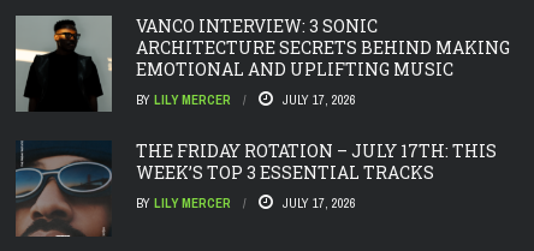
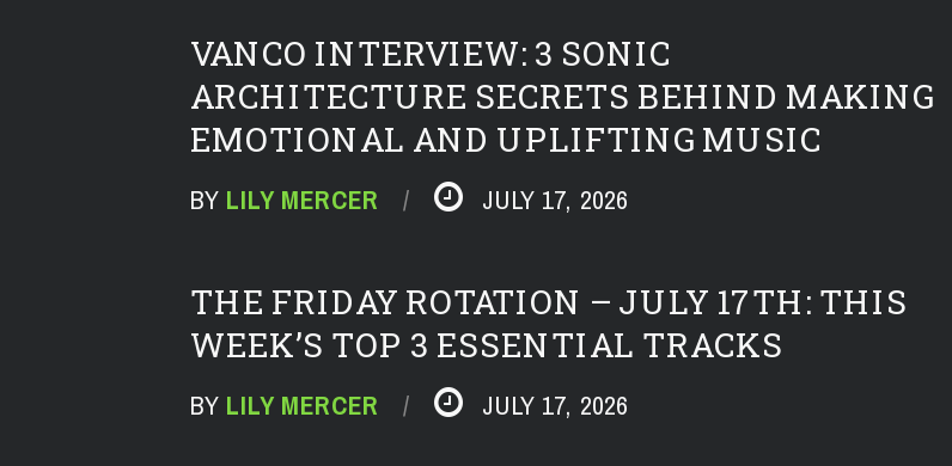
- [image]

- [image]
